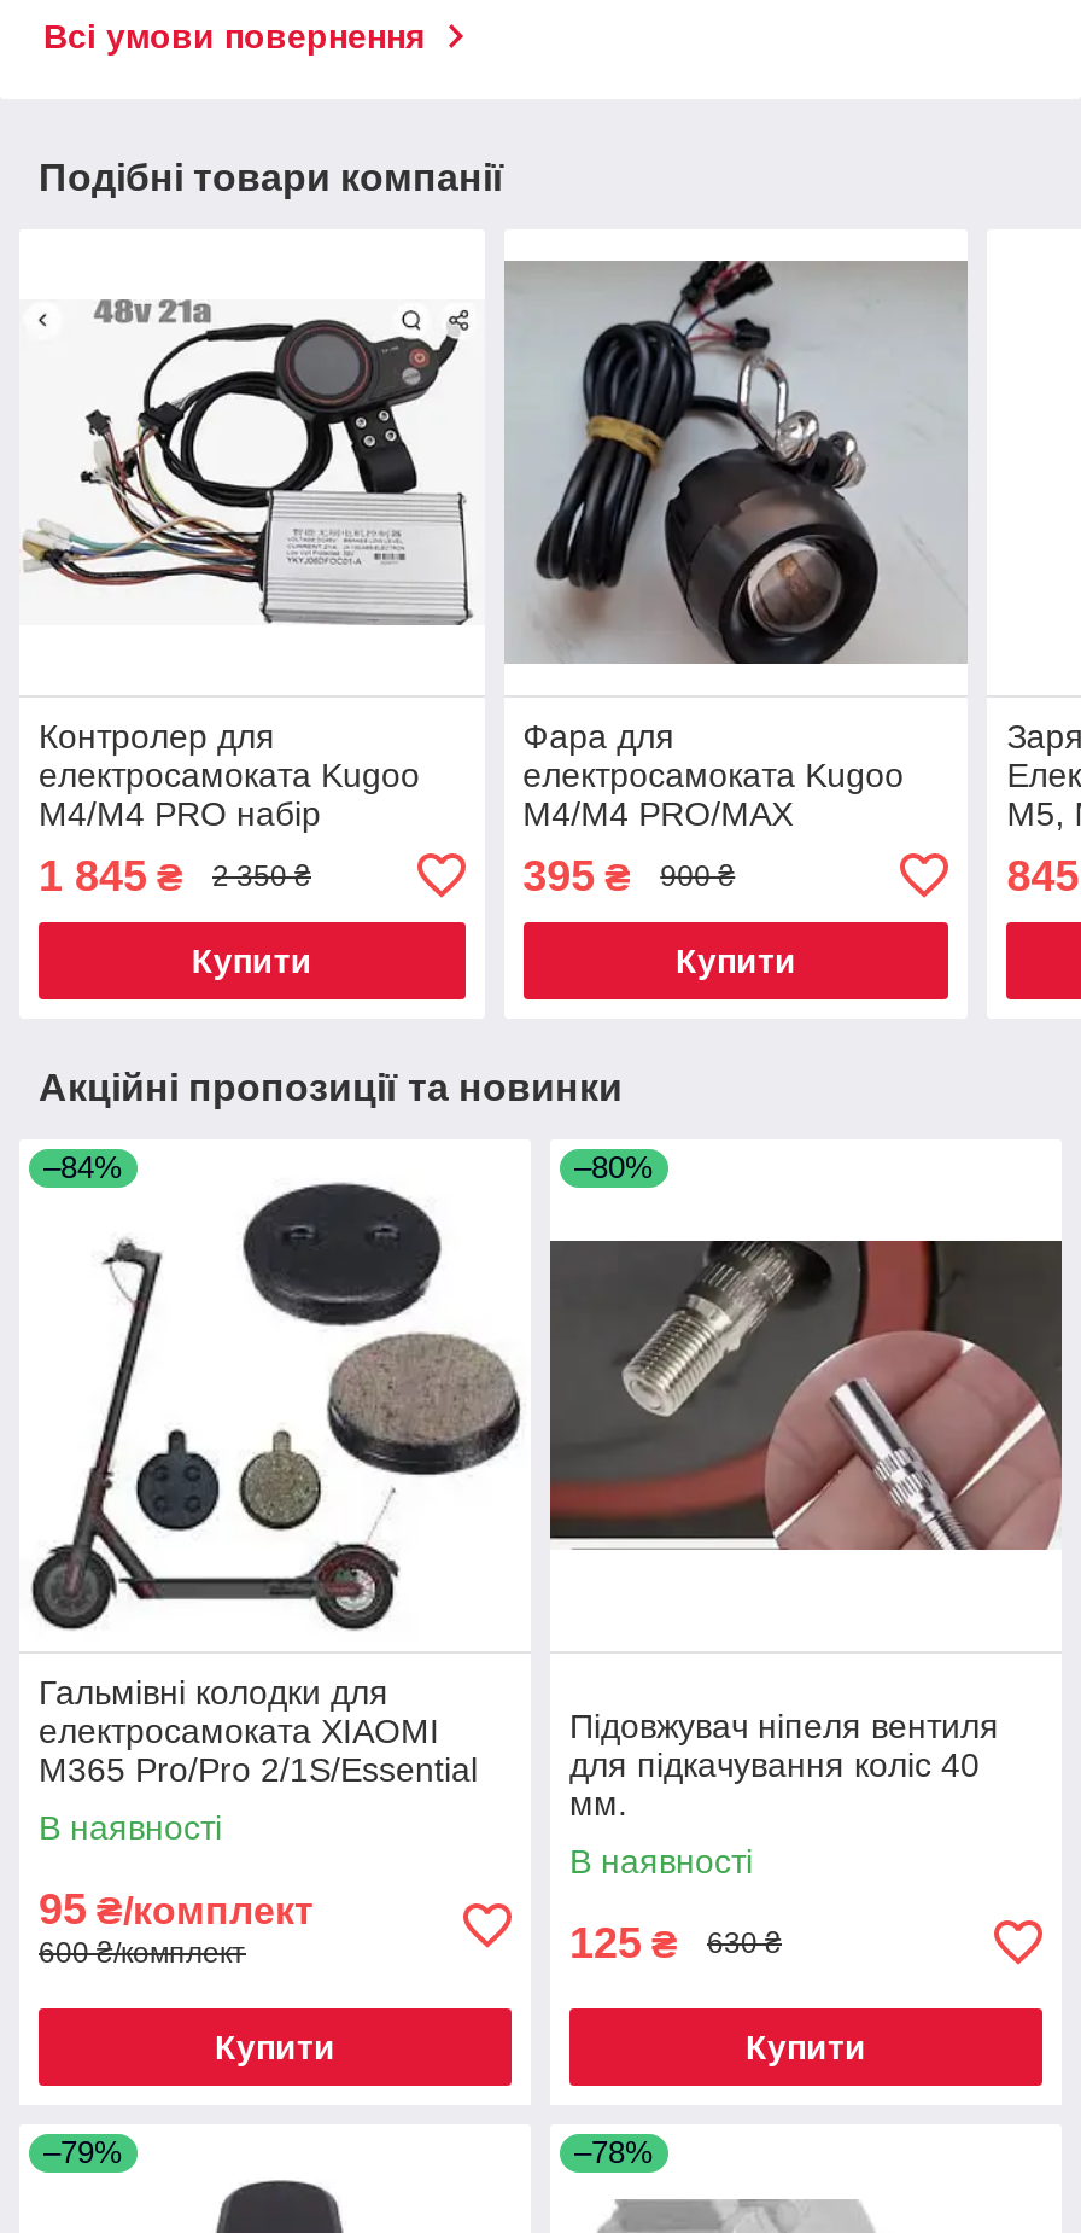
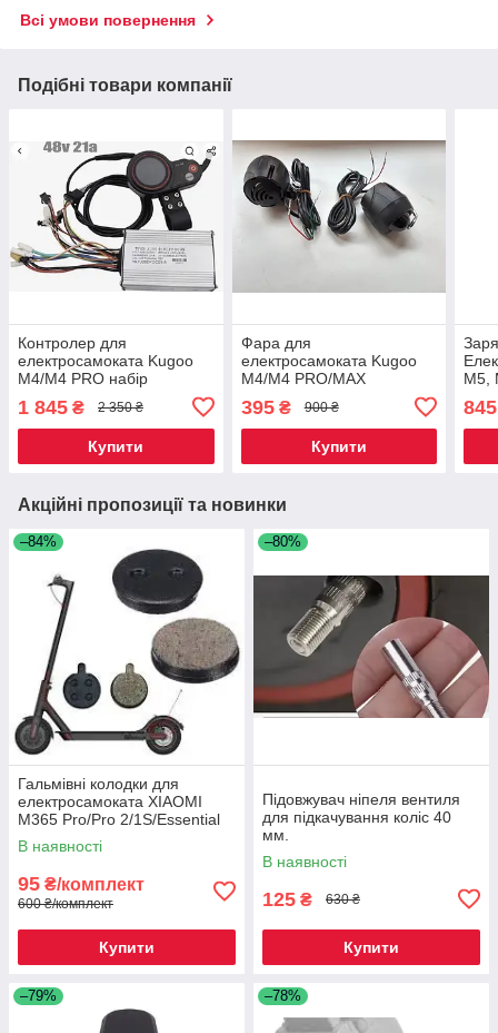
- [image]
+ [image]
